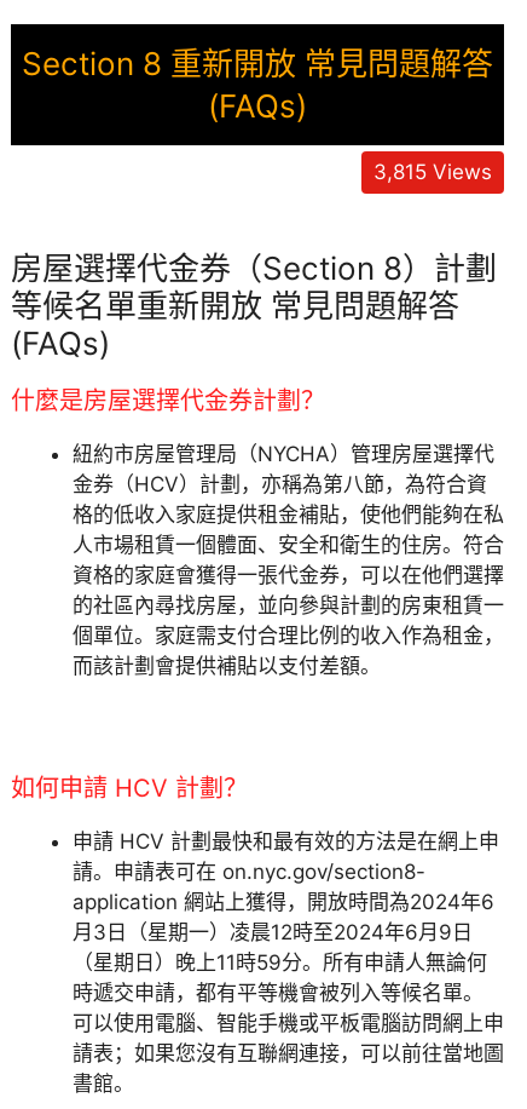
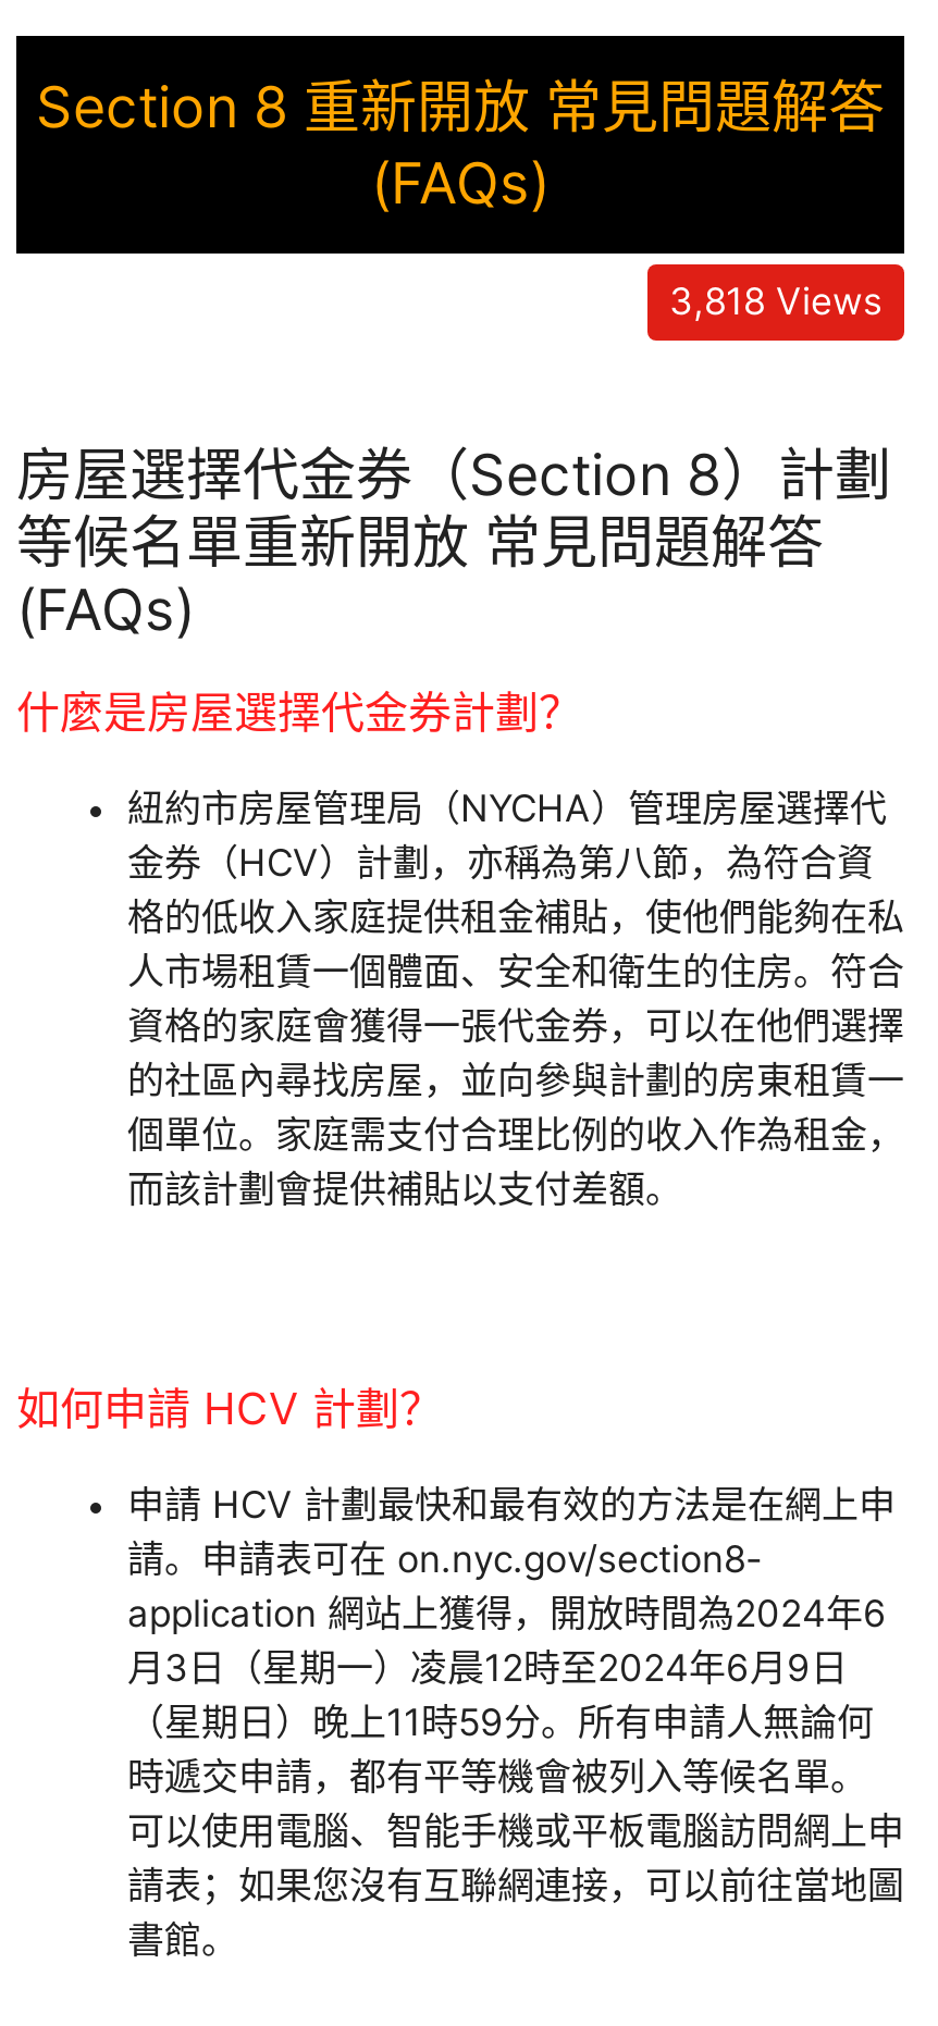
- 3,815 Views
+ 3,818 Views
